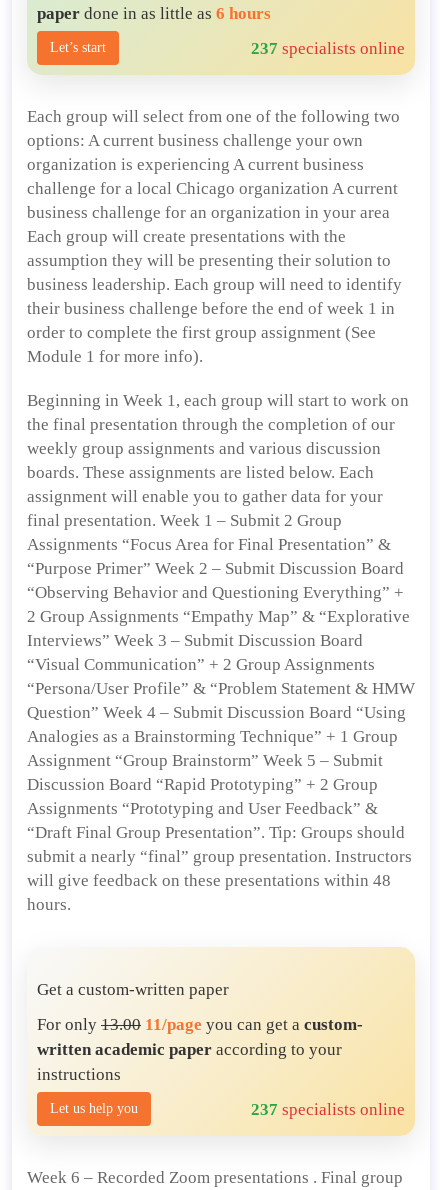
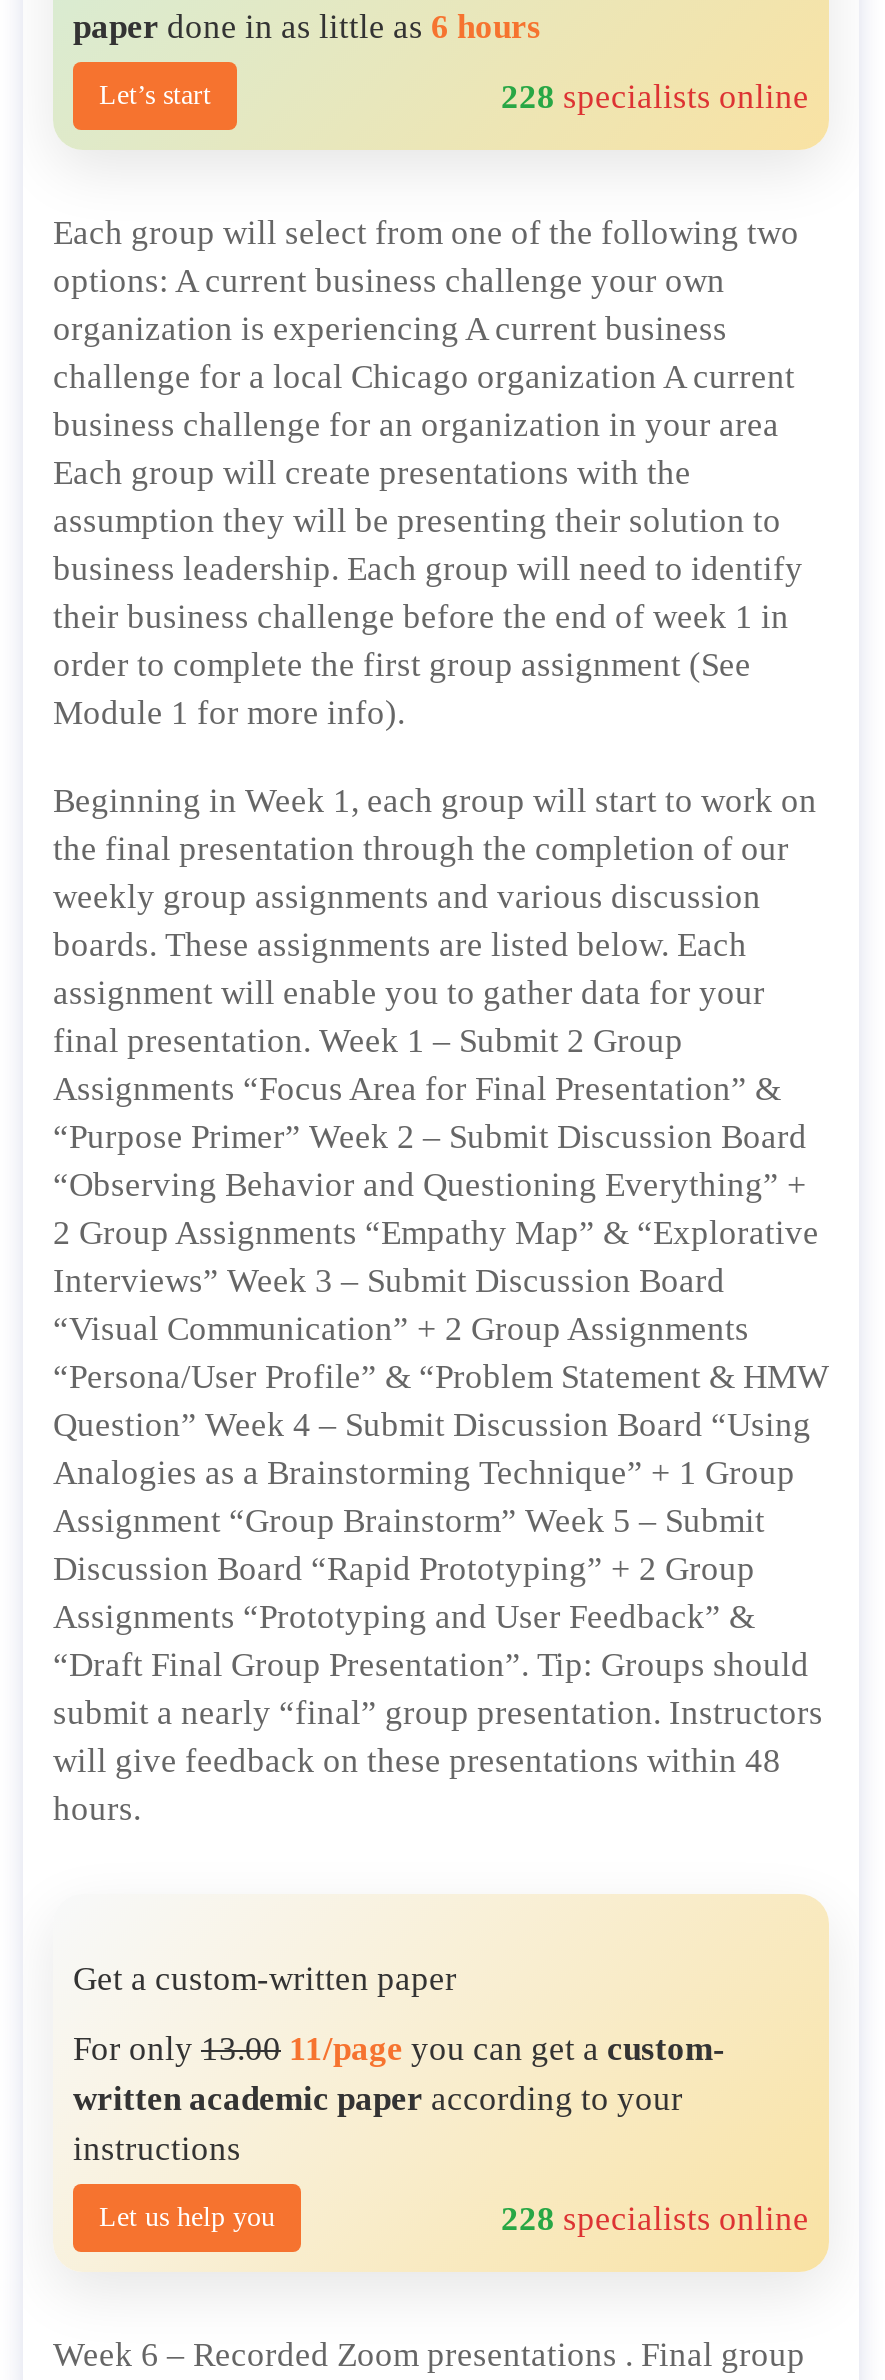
- 237 specialists online
+ 228 specialists online

- 237 specialists online
+ 228 specialists online
